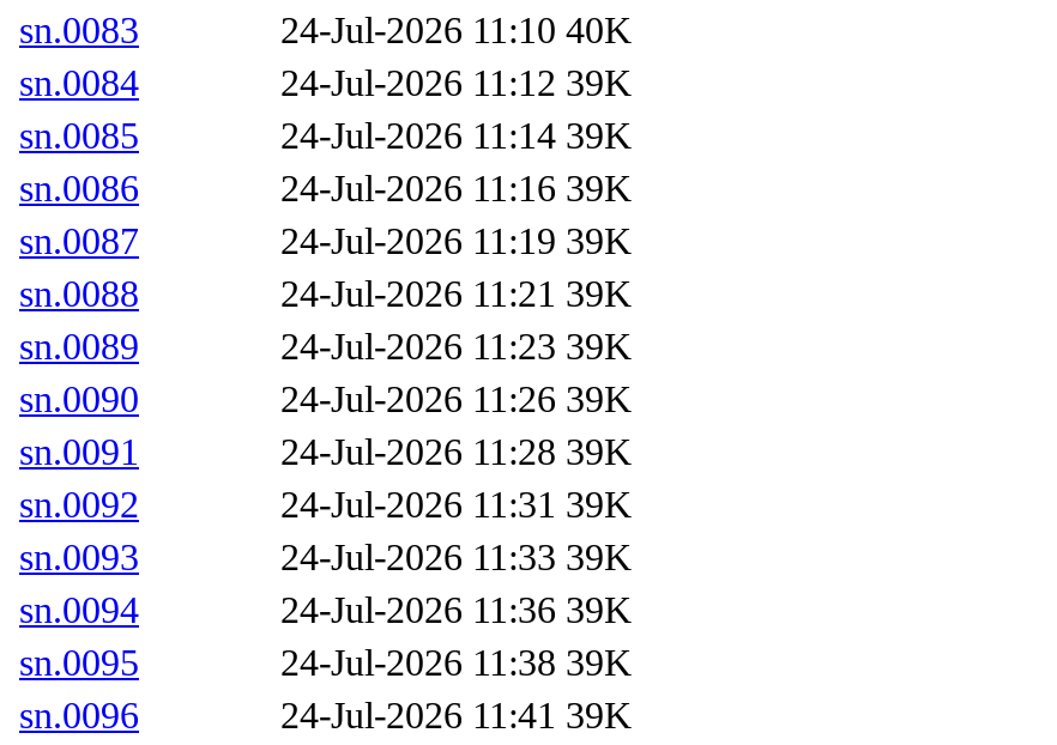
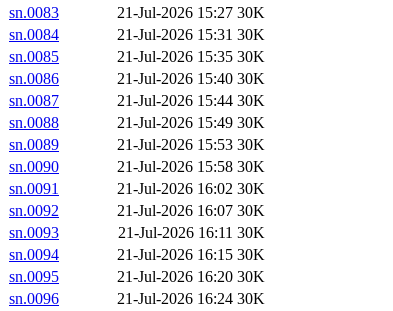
- 24-Jul-2026 11:10 40K
+ 21-Jul-2026 15:27 30K

- 24-Jul-2026 11:12 39K
+ 21-Jul-2026 15:31 30K

- 24-Jul-2026 11:14 39K
+ 21-Jul-2026 15:35 30K

- 24-Jul-2026 11:16 39K
+ 21-Jul-2026 15:40 30K

- 24-Jul-2026 11:19 39K
+ 21-Jul-2026 15:44 30K

- 24-Jul-2026 11:21 39K
+ 21-Jul-2026 15:49 30K

- 24-Jul-2026 11:23 39K
+ 21-Jul-2026 15:53 30K

- 24-Jul-2026 11:26 39K
+ 21-Jul-2026 15:58 30K

- 24-Jul-2026 11:28 39K
+ 21-Jul-2026 16:02 30K

- 24-Jul-2026 11:31 39K
+ 21-Jul-2026 16:07 30K

- 24-Jul-2026 11:33 39K
+ 21-Jul-2026 16:11 30K

- 24-Jul-2026 11:36 39K
+ 21-Jul-2026 16:15 30K

- 24-Jul-2026 11:38 39K
+ 21-Jul-2026 16:20 30K

- 24-Jul-2026 11:41 39K
+ 21-Jul-2026 16:24 30K
